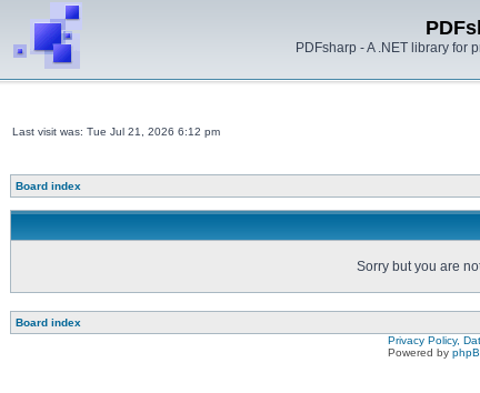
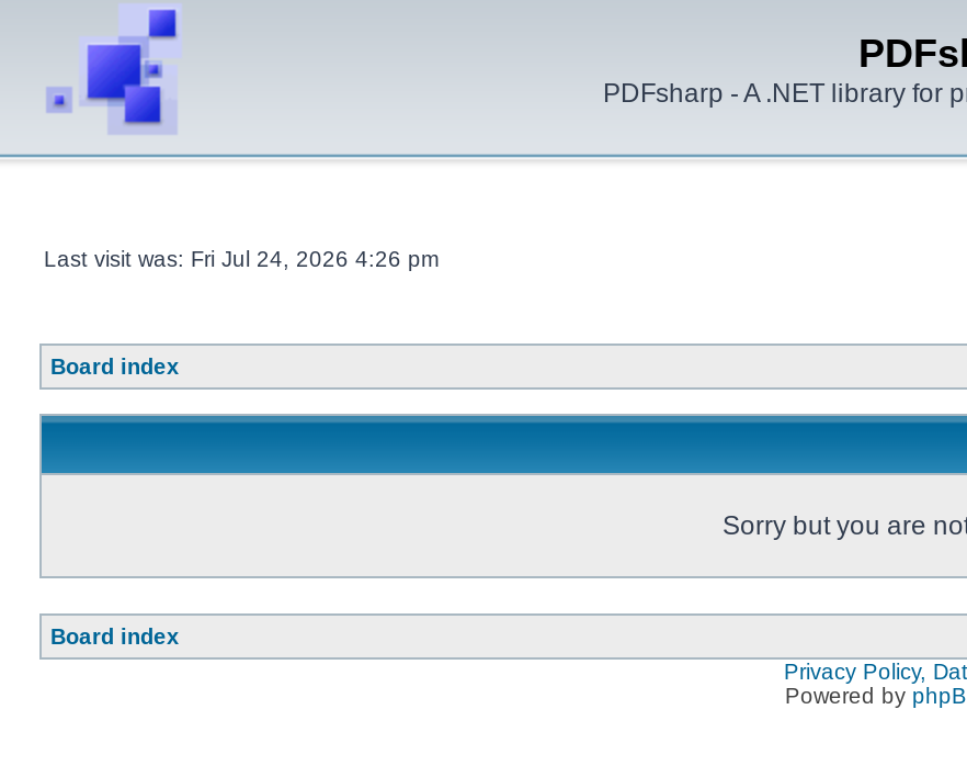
- Last visit was: Tue Jul 21, 2026 6:12 pm
+ Last visit was: Fri Jul 24, 2026 4:26 pm
